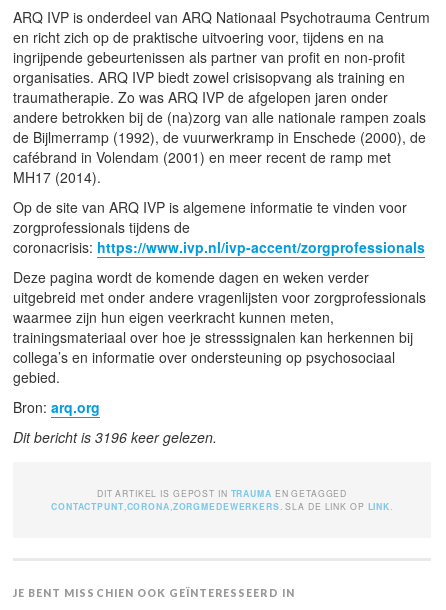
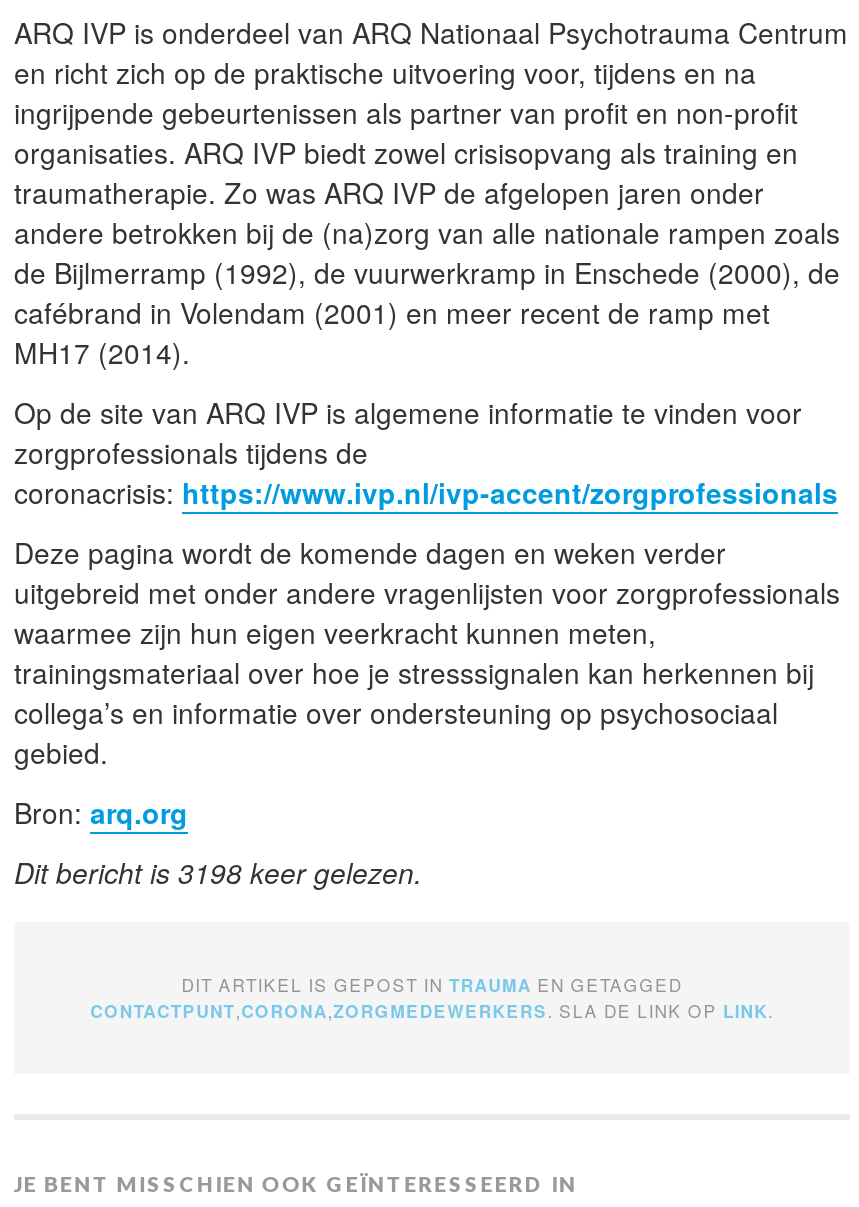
- Dit bericht is 3196 keer gelezen.
+ Dit bericht is 3198 keer gelezen.
